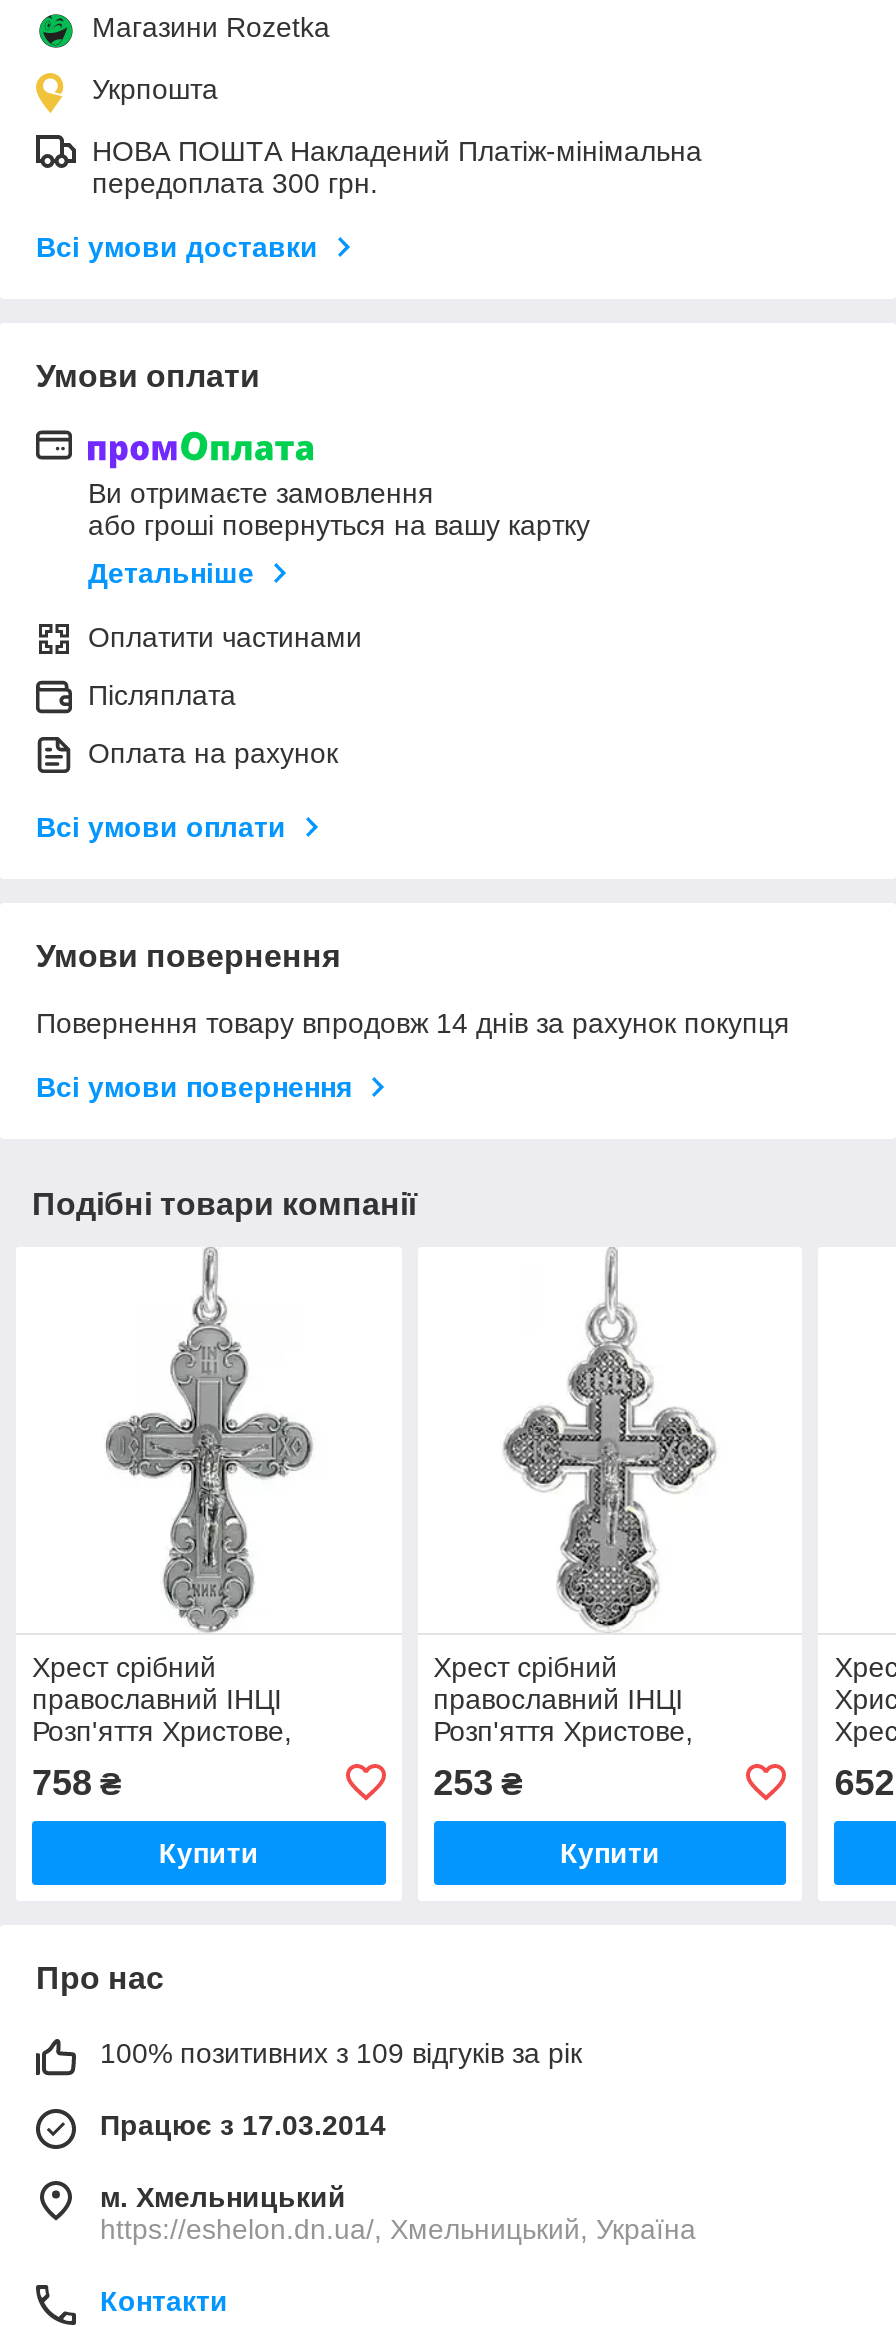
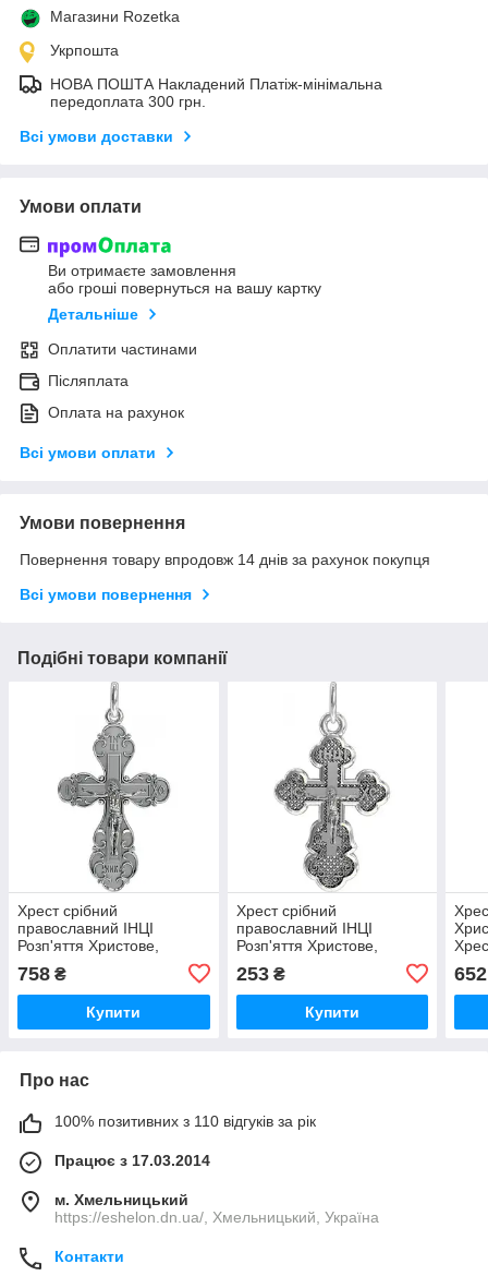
- 100% позитивних з 109 відгуків за рік
+ 100% позитивних з 110 відгуків за рік
